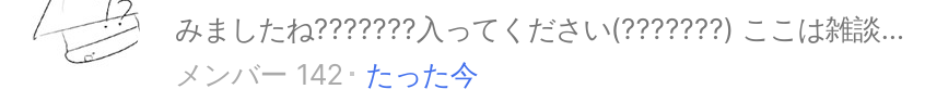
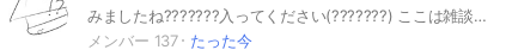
- メンバー 142 たった今
+ メンバー 137 たった今
